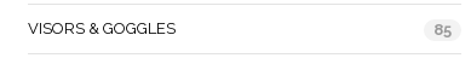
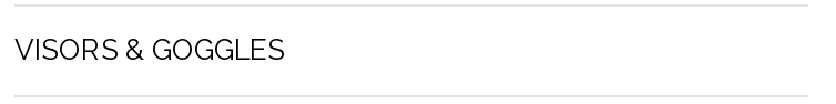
- 85
